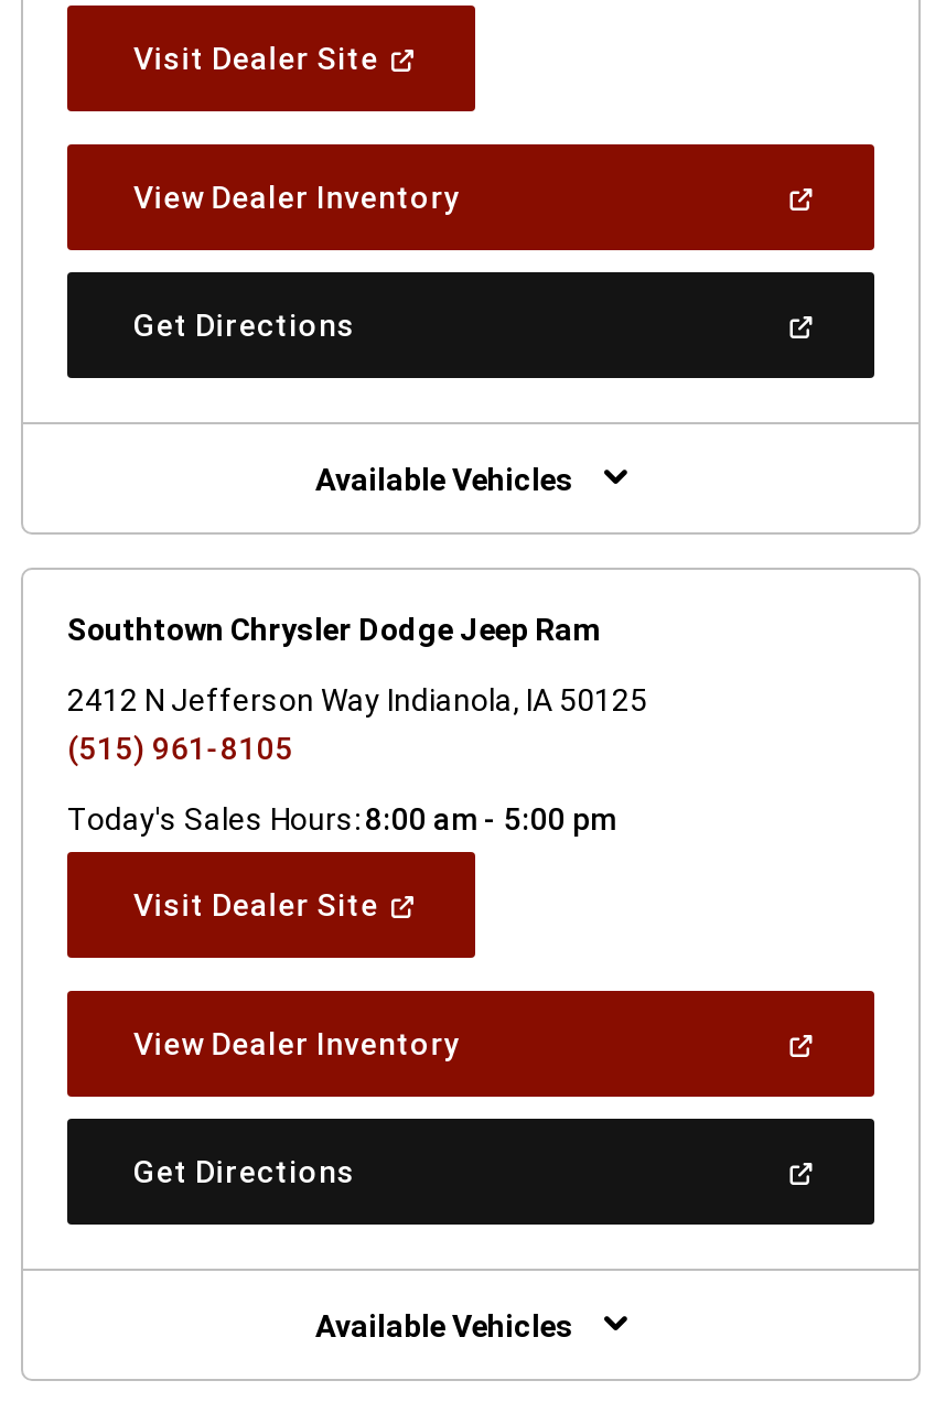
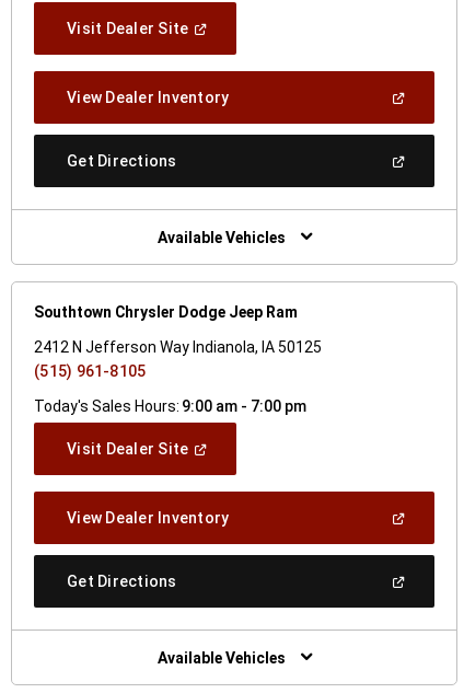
- Today's Sales Hours: 8:00 am - 5:00 pm
+ Today's Sales Hours: 9:00 am - 7:00 pm
